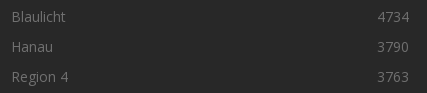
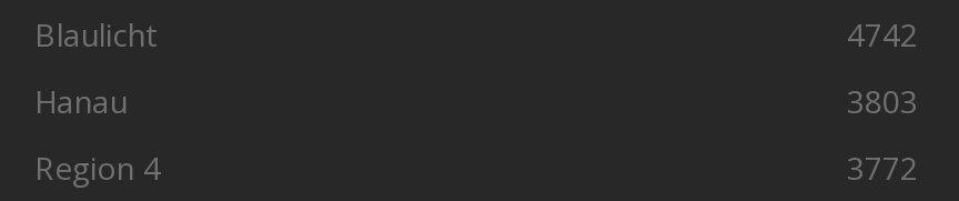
- 4734
+ 4742

- 3790
+ 3803

- 3763
+ 3772
